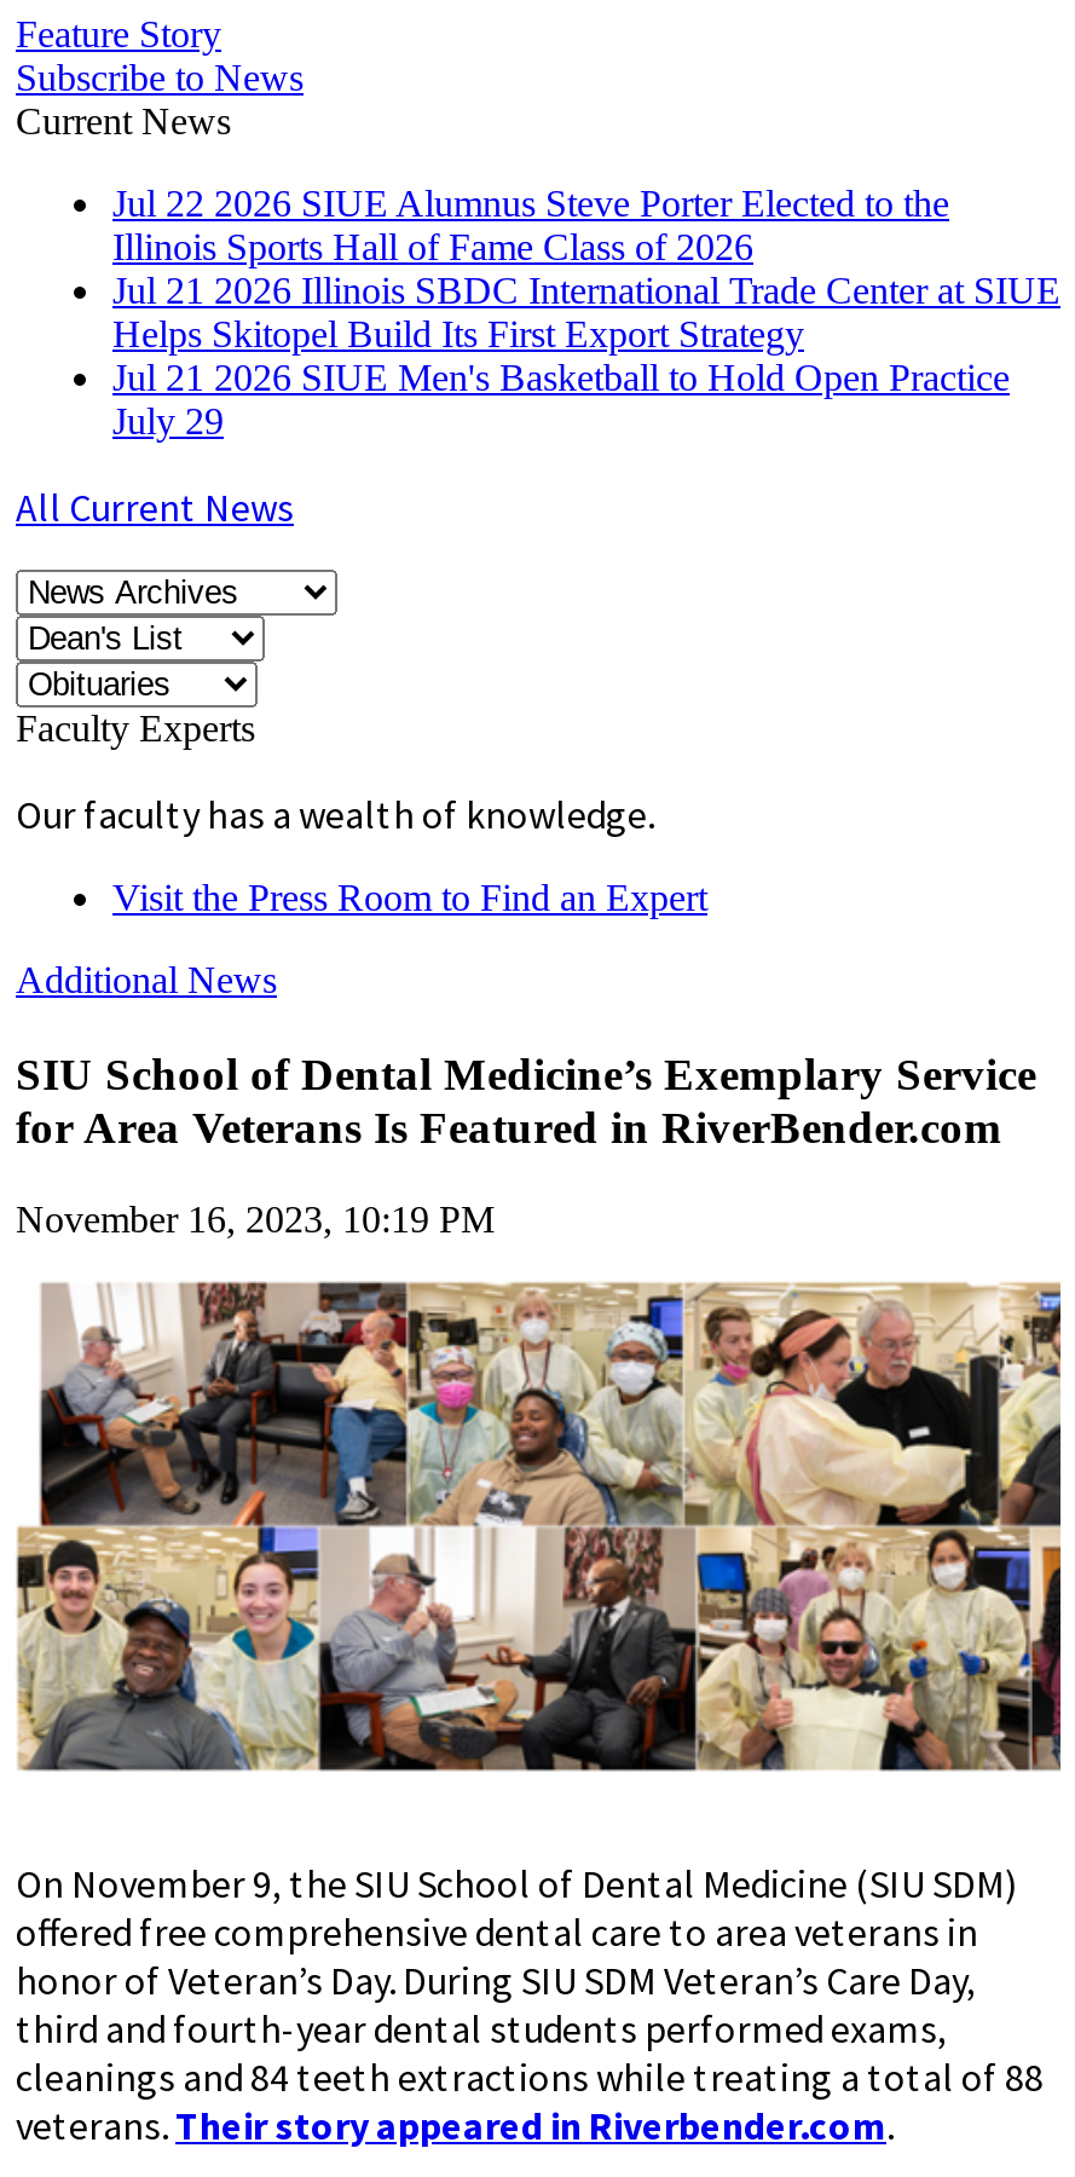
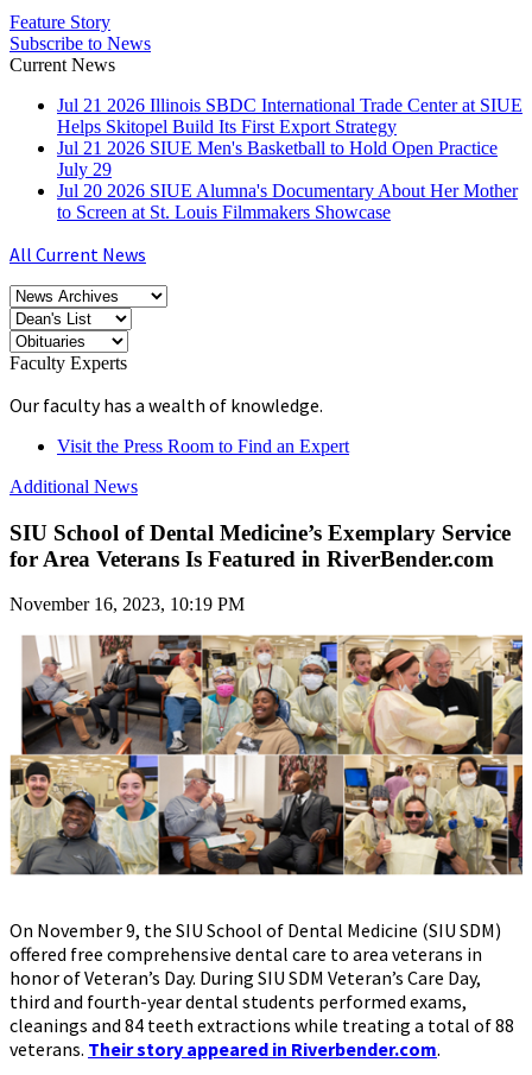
- Jul 22 2026 SIUE Alumnus Steve Porter Elected to the
- Illinois Sports Hall of Fame Class of 2026

moved up: Jul 21 2026 Illinois SBDC International Trade Center at SIUE | Helps Skitopel Build Its First Export Strategy | Jul 21 2026 SIUE Men's Basketball to Hold Open Practice | July 29

+ Jul 20 2026 SIUE Alumna's Documentary About Her Mother
+ to Screen at St. Louis Filmmakers Showcase
